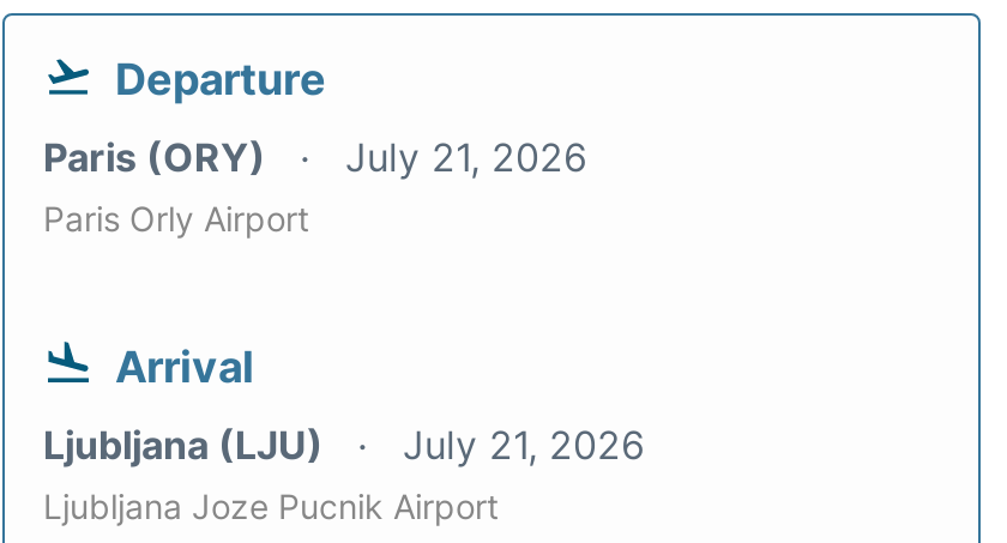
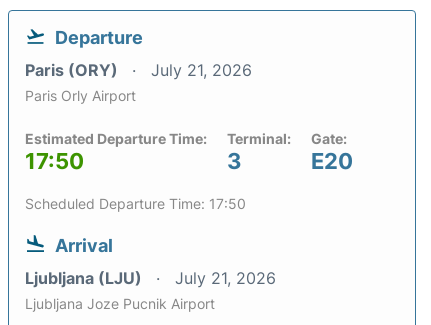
+ Estimated Departure Time:
+ 17:50

+ Gate:
+ E20
+ Scheduled Departure Time: 17:50

+ Terminal:
+ 3
